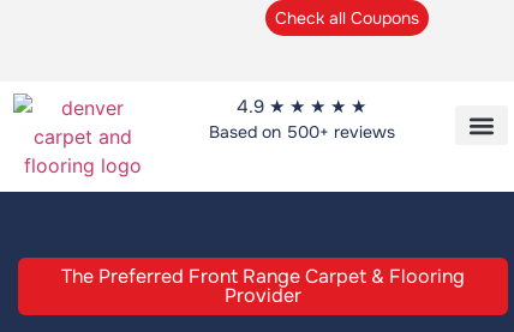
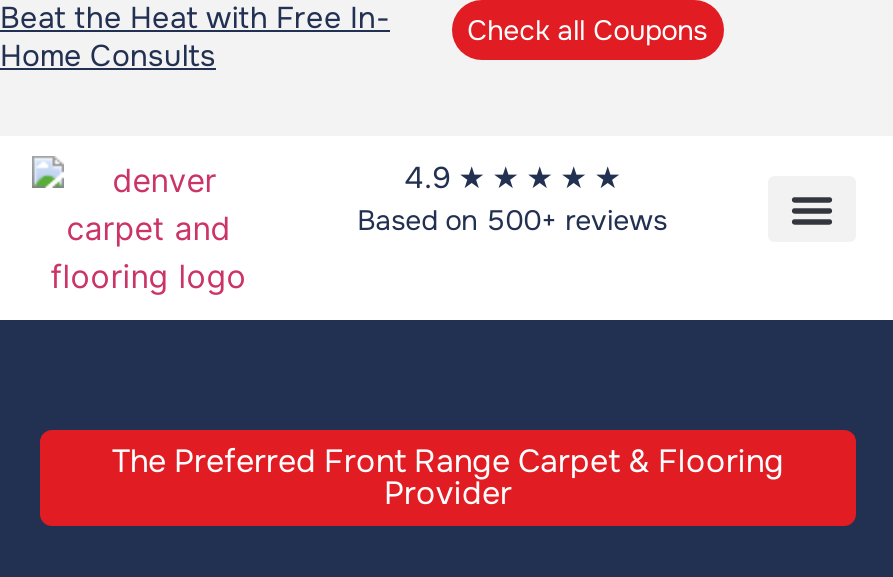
+ Beat the Heat with Free In-
+ Home Consults
